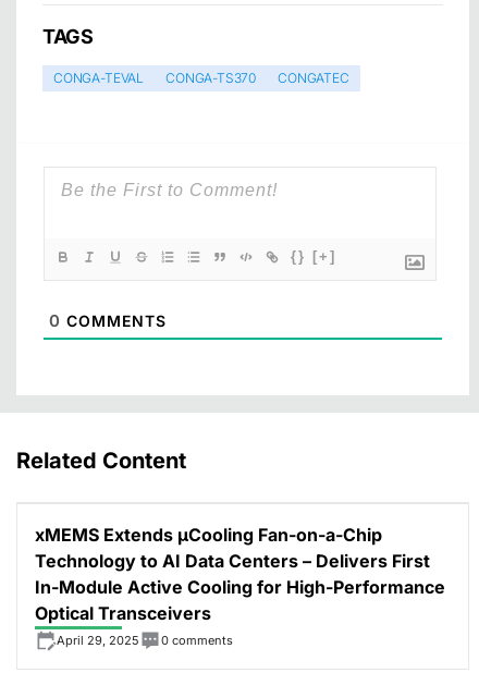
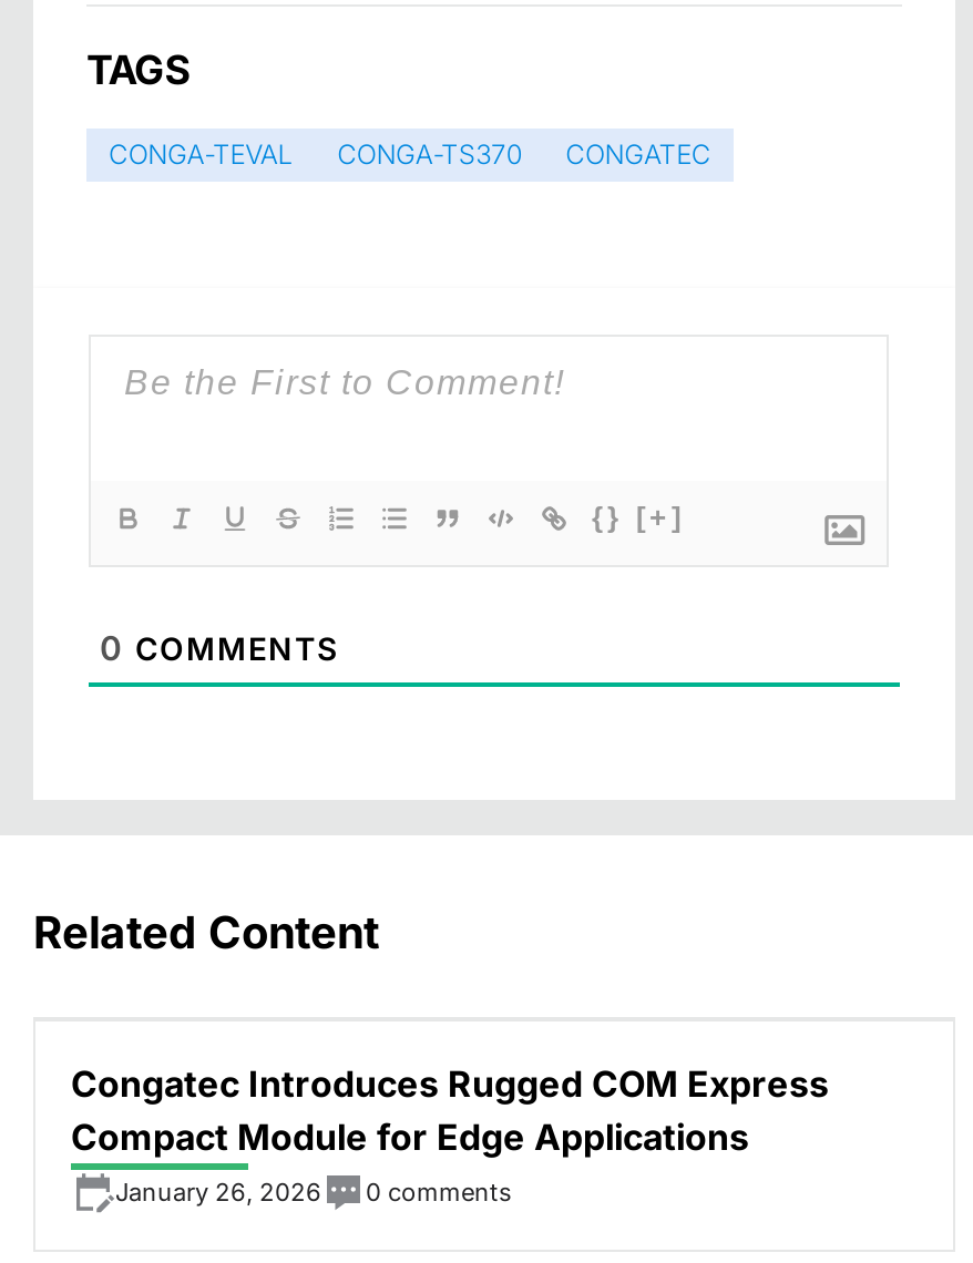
- xMEMS Extends µCooling Fan-on-a-Chip
- Technology to AI Data Centers – Delivers First
- In-Module Active Cooling for High-Performance
- Optical Transceivers
- April 29, 2025
+ Congatec Introduces Rugged COM Express
+ Compact Module for Edge Applications
+ January 26, 2026
